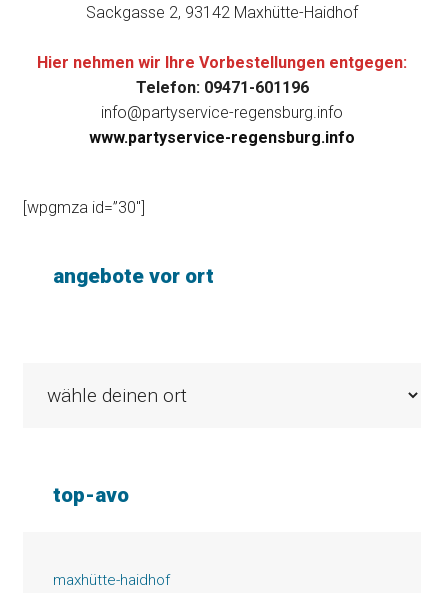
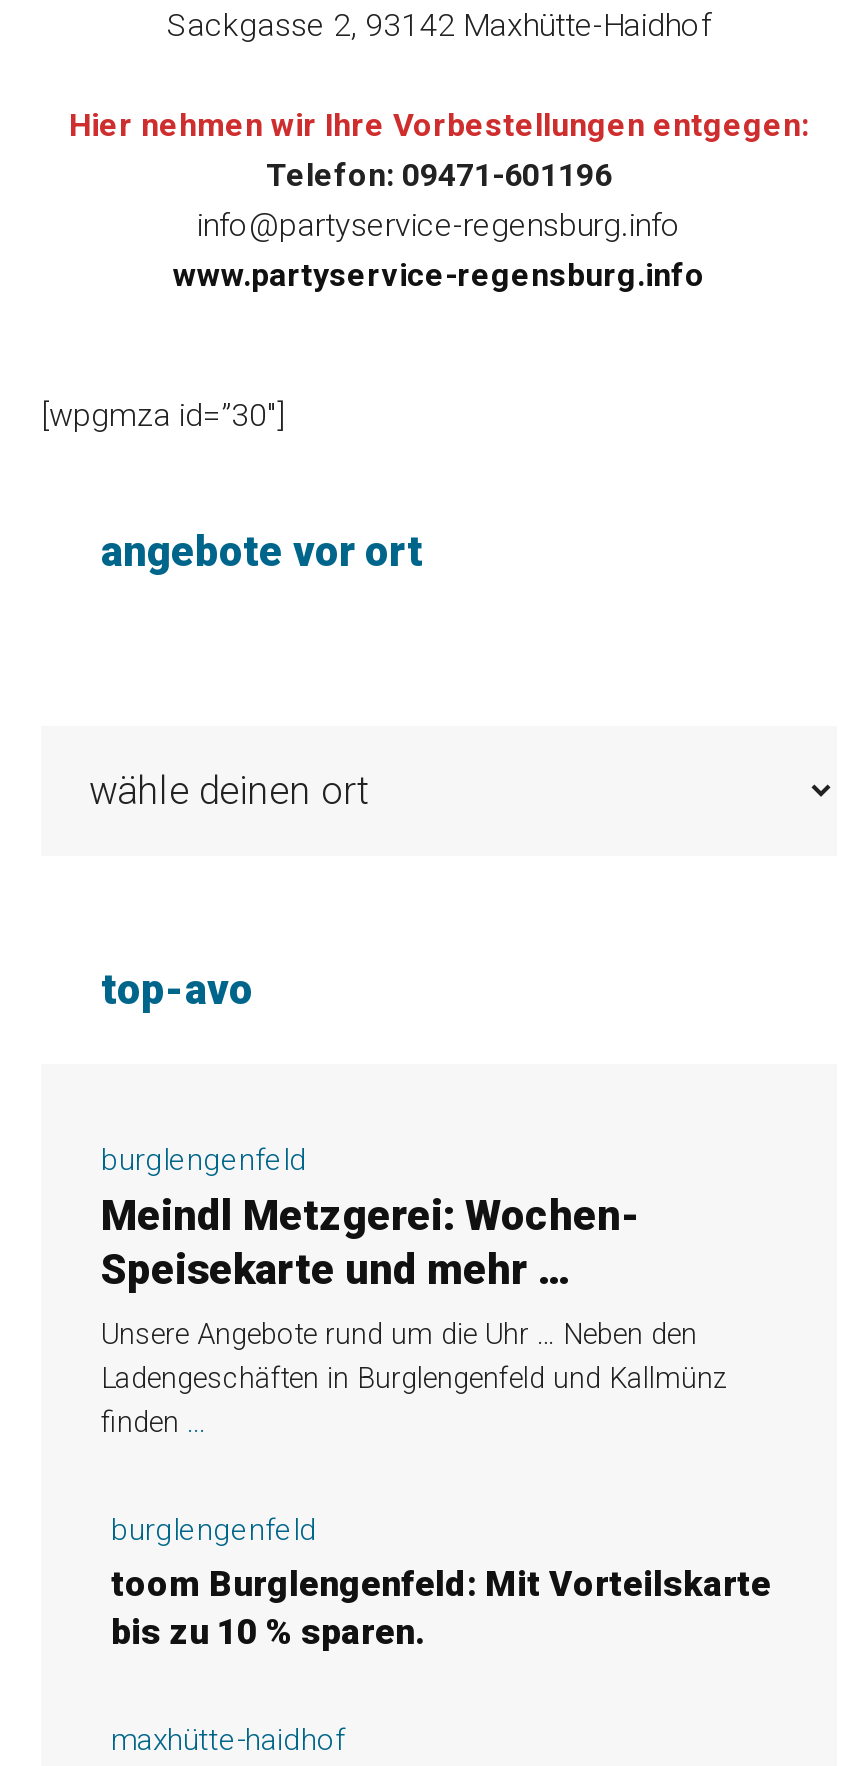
+ burglengenfeld
+ Meindl Metzgerei: Wochen-
+ Speisekarte und mehr …
+ Unsere Angebote rund um die Uhr … Neben den
+ Ladengeschäften in Burglengenfeld und Kallmünz
+ finden...
+ burglengenfeld
+ toom Burglengenfeld: Mit Vorteilskarte
+ bis zu 10 % sparen.
